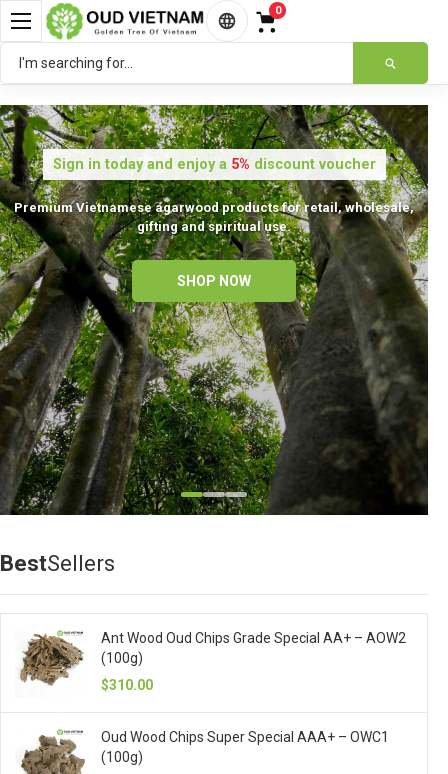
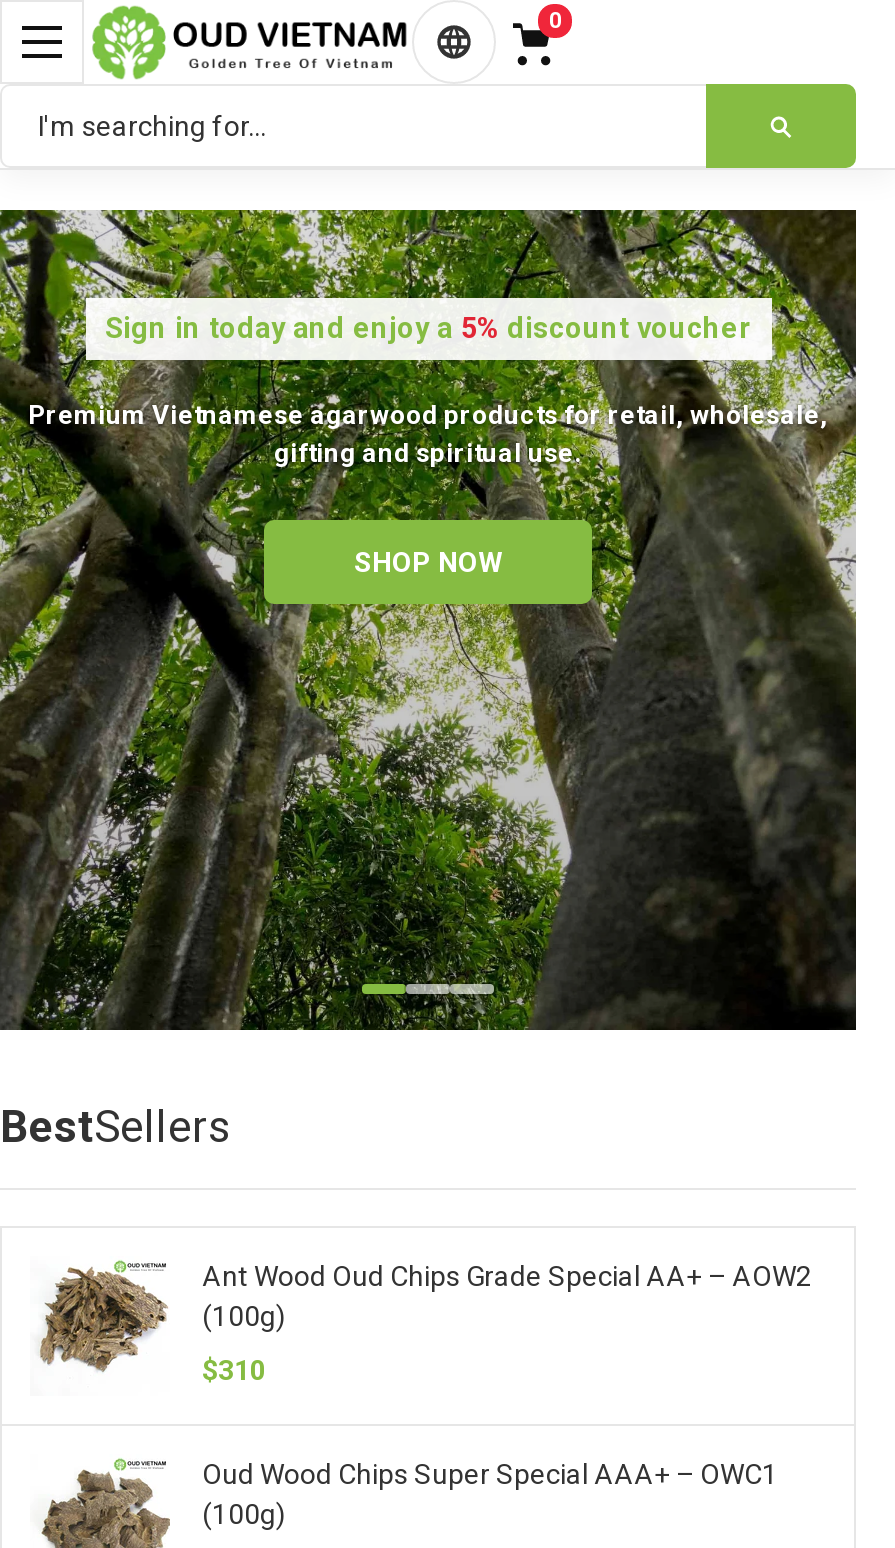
- $310.00
+ $310
